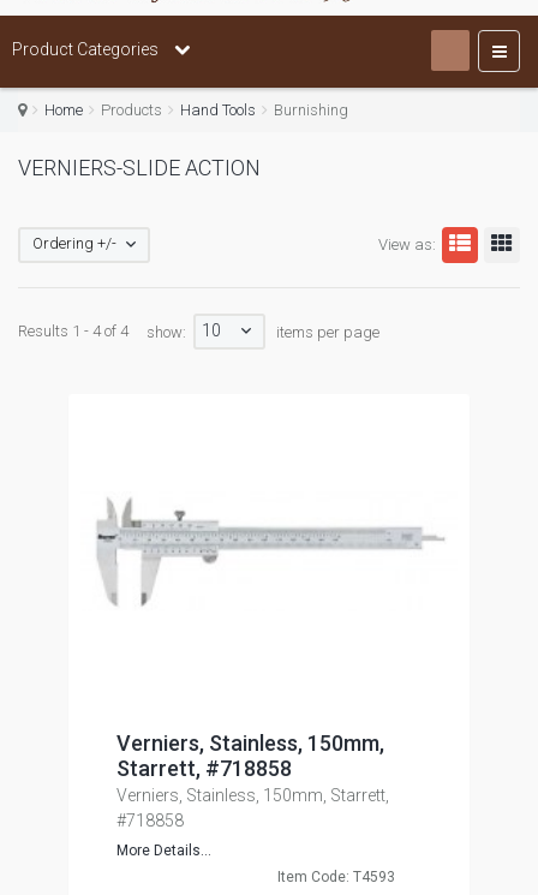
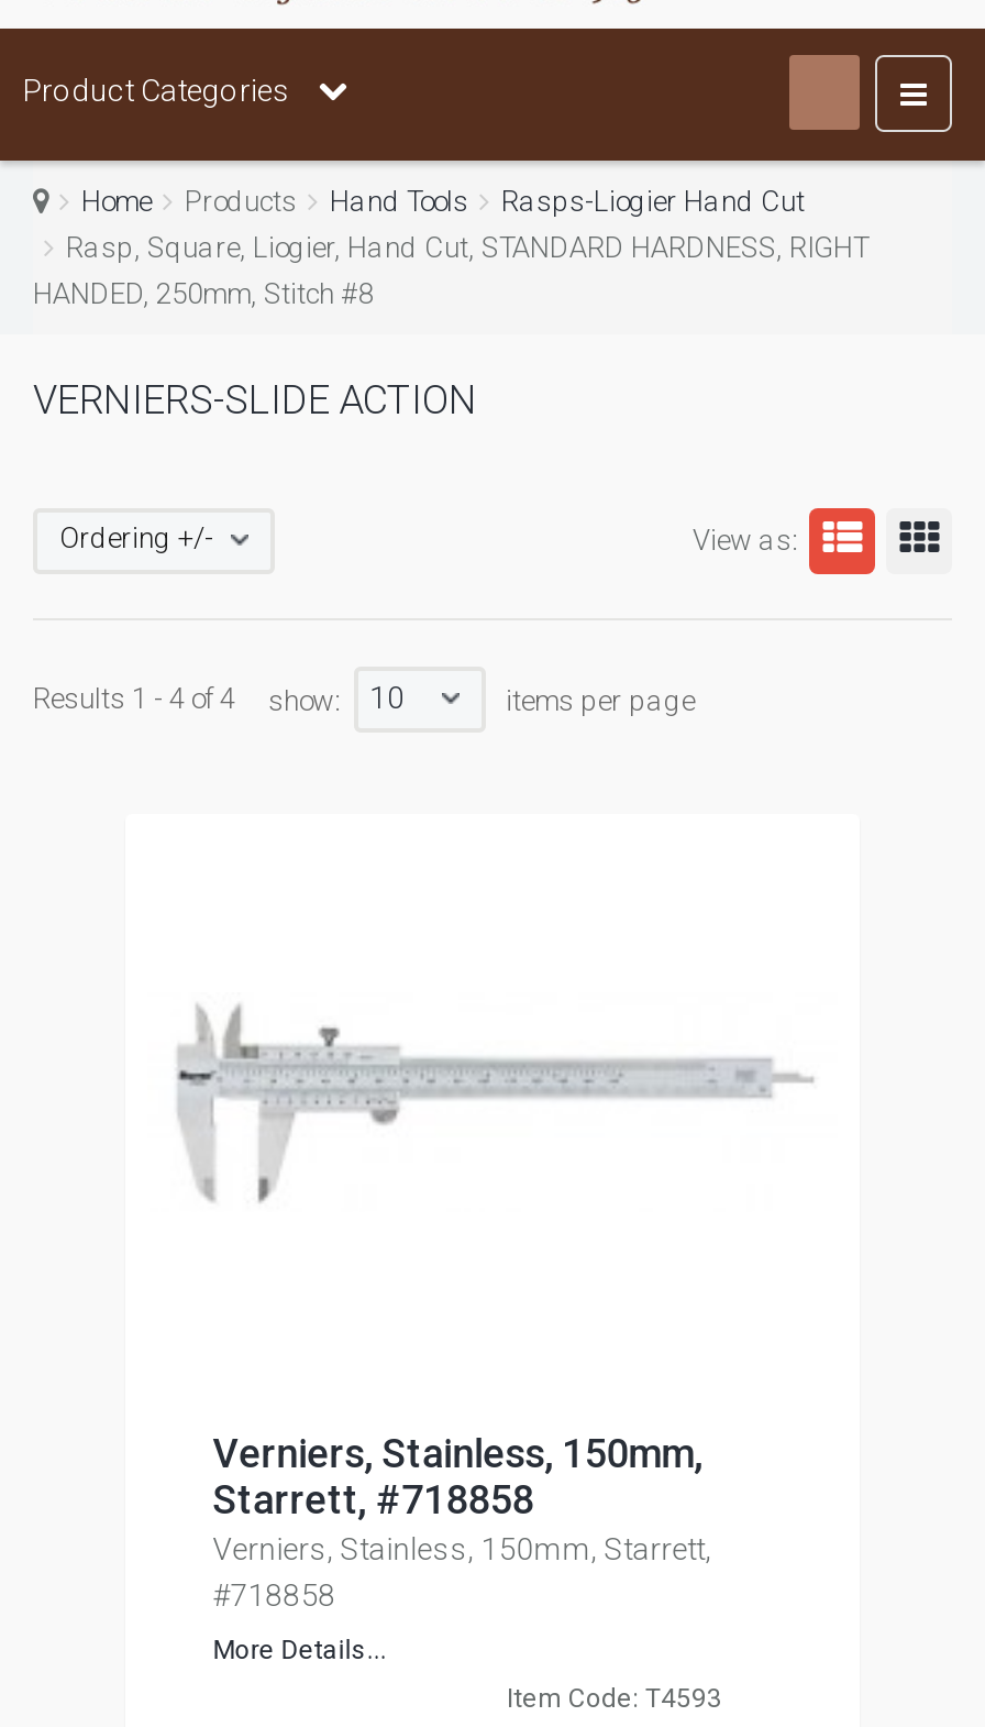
- Burnishing
+ Rasps-Liogier Hand Cut
+ Rasp, Square, Liogier, Hand Cut, STANDARD HARDNESS, RIGHT
+ HANDED, 250mm, Stitch #8
